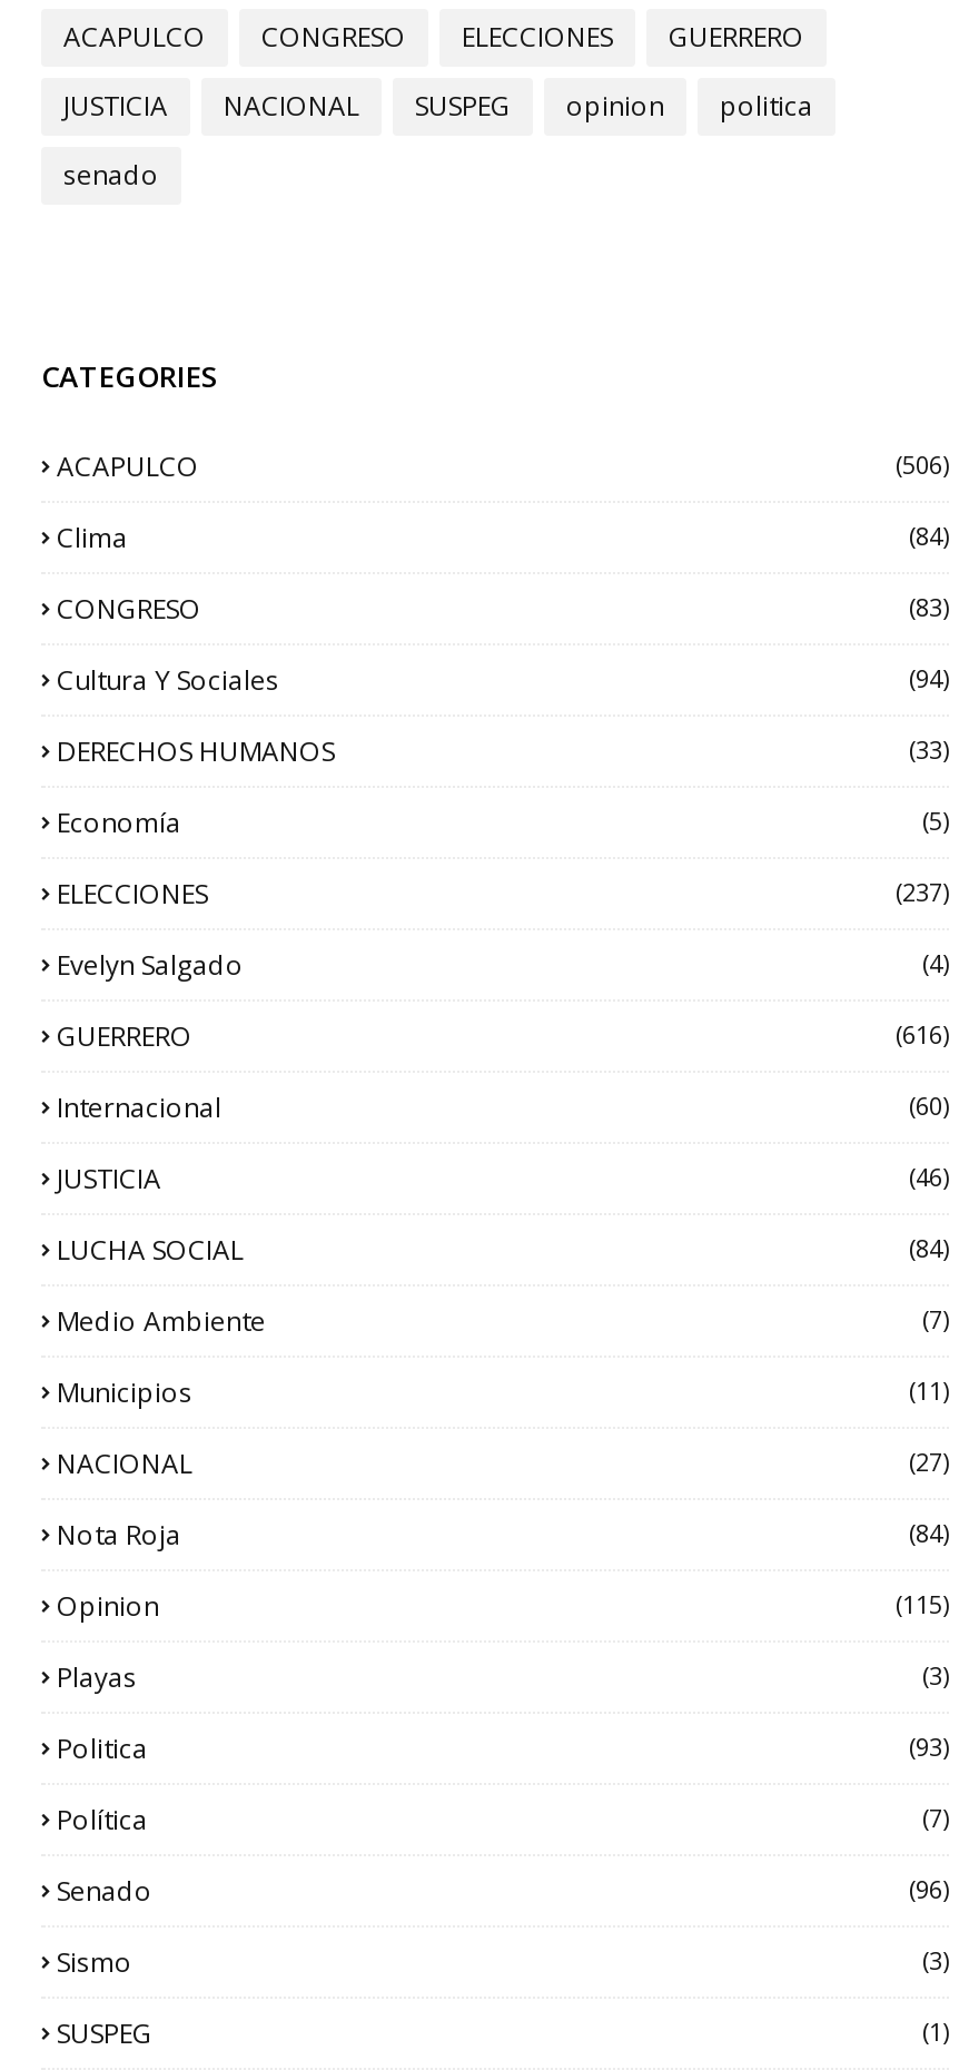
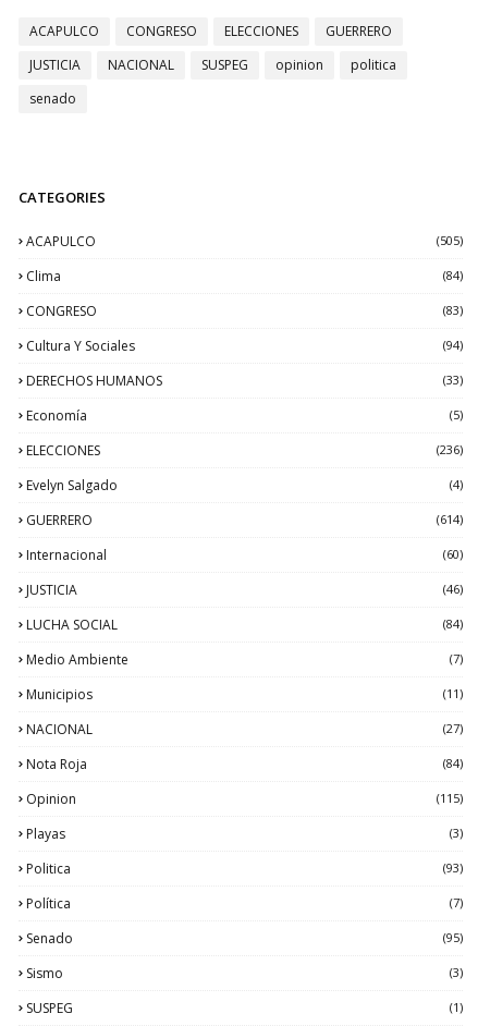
- (506)
+ (505)

- (237)
+ (236)

- (616)
+ (614)

- (96)
+ (95)
